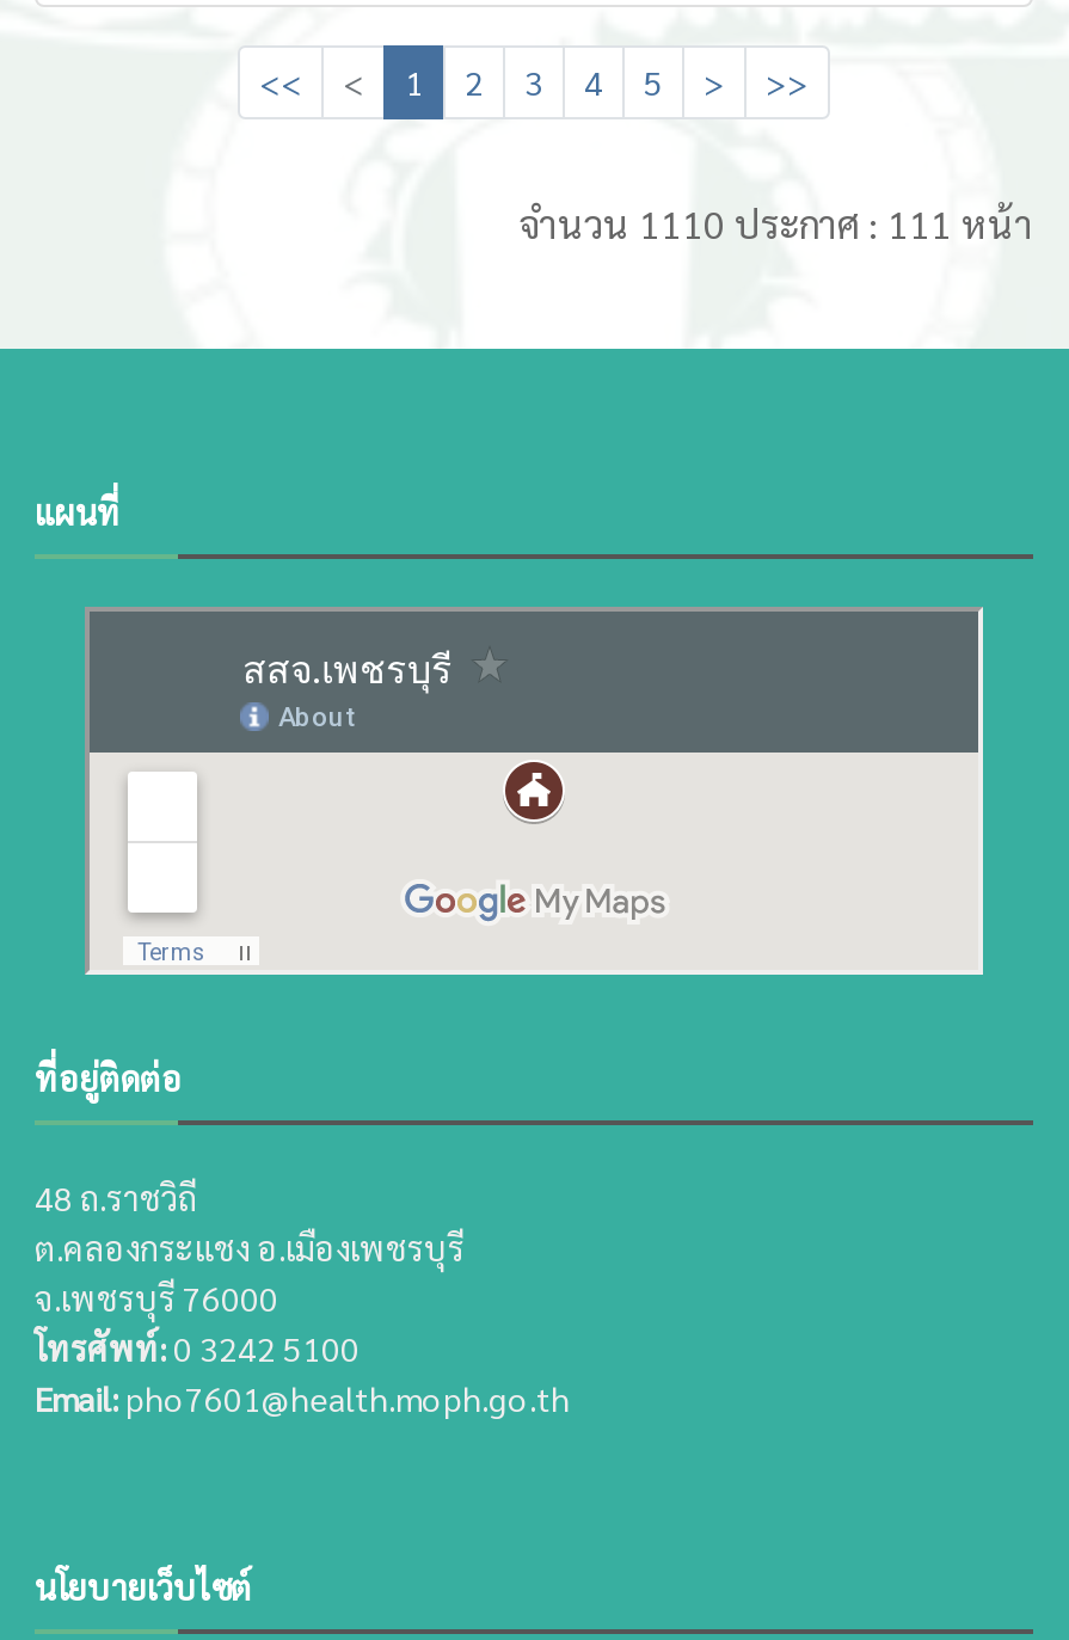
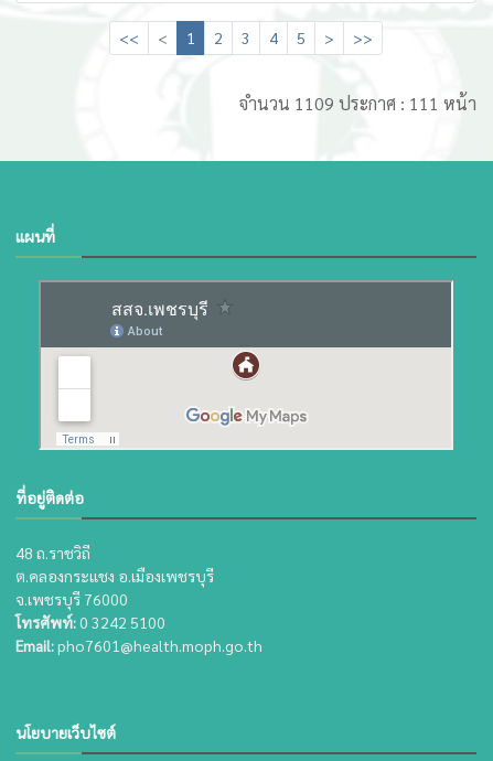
- จำนวน 1110 ประกาศ : 111 หน้า
+ จำนวน 1109 ประกาศ : 111 หน้า
